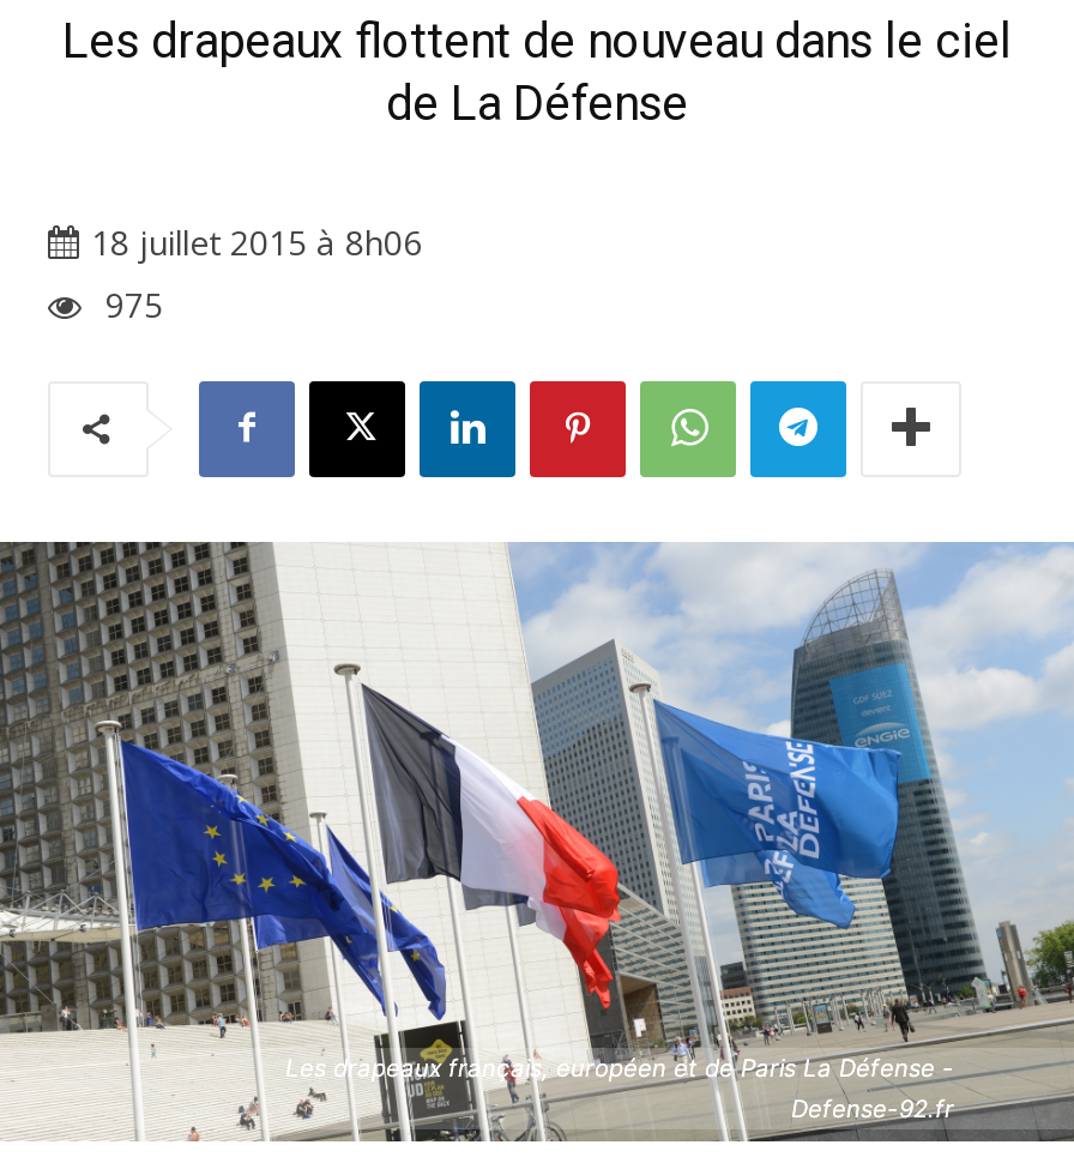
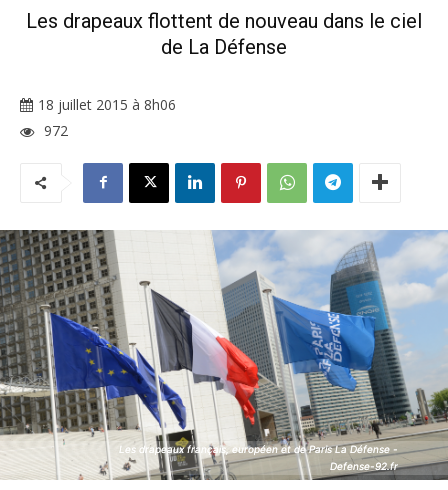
- 975
+ 972
